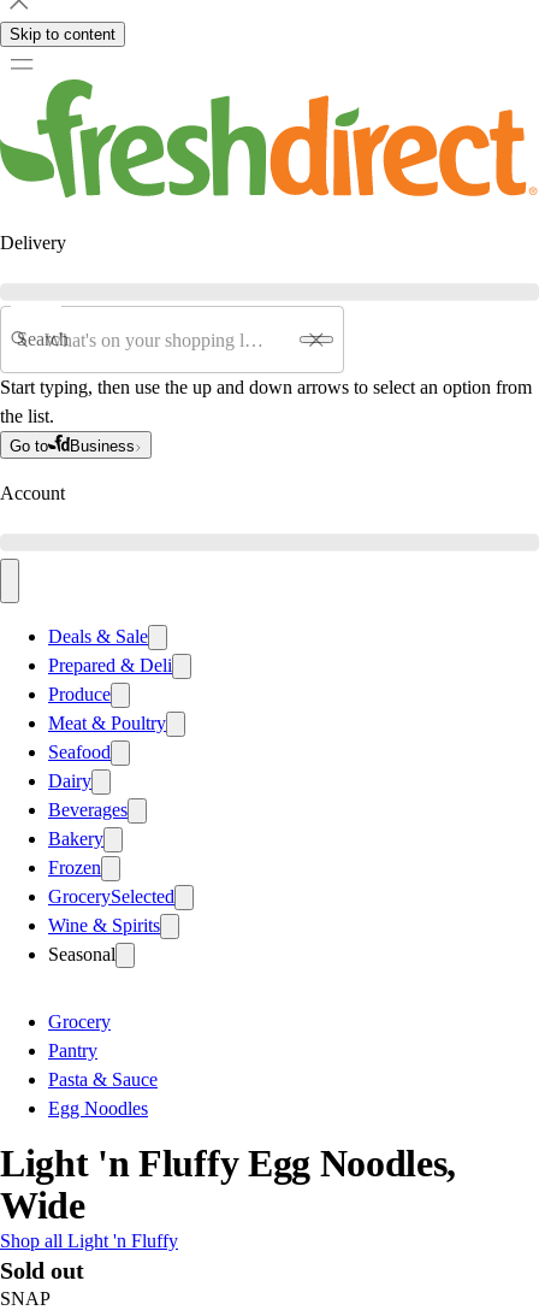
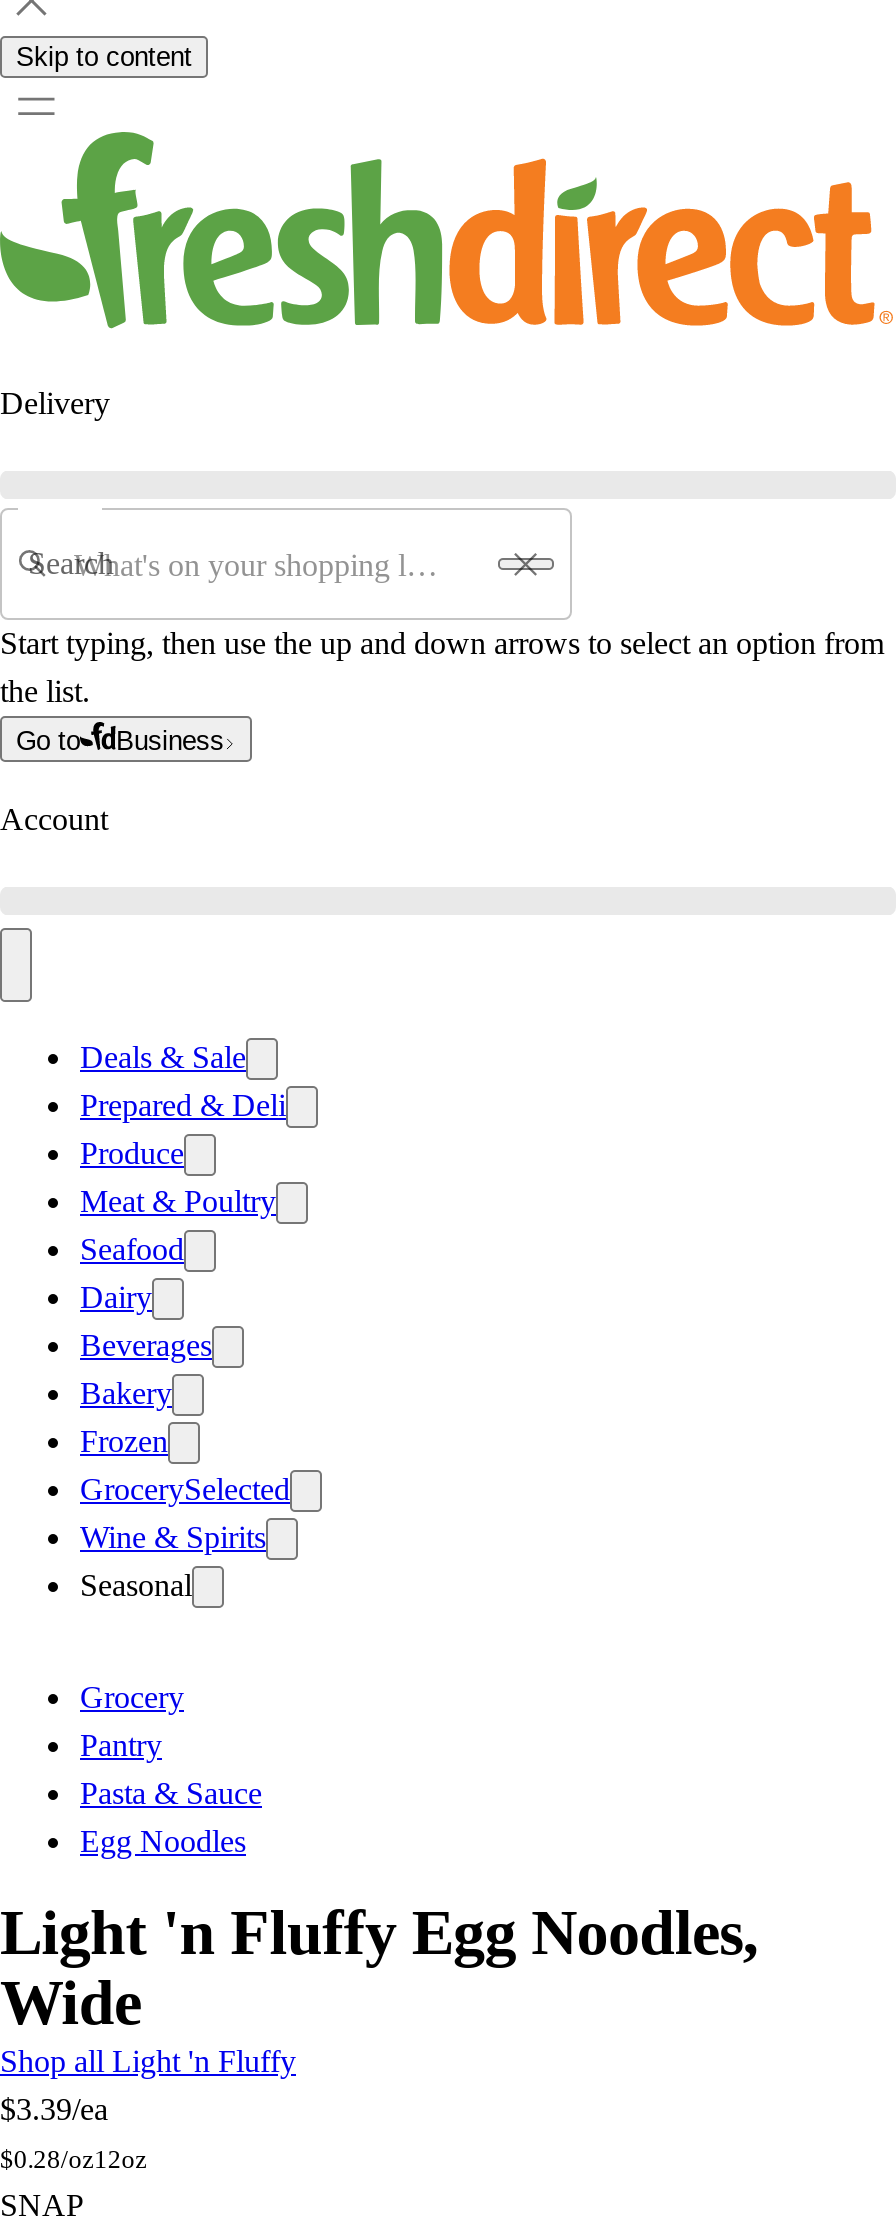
- Sold out
+ $3.39/ea
+ $0.28/oz12oz
